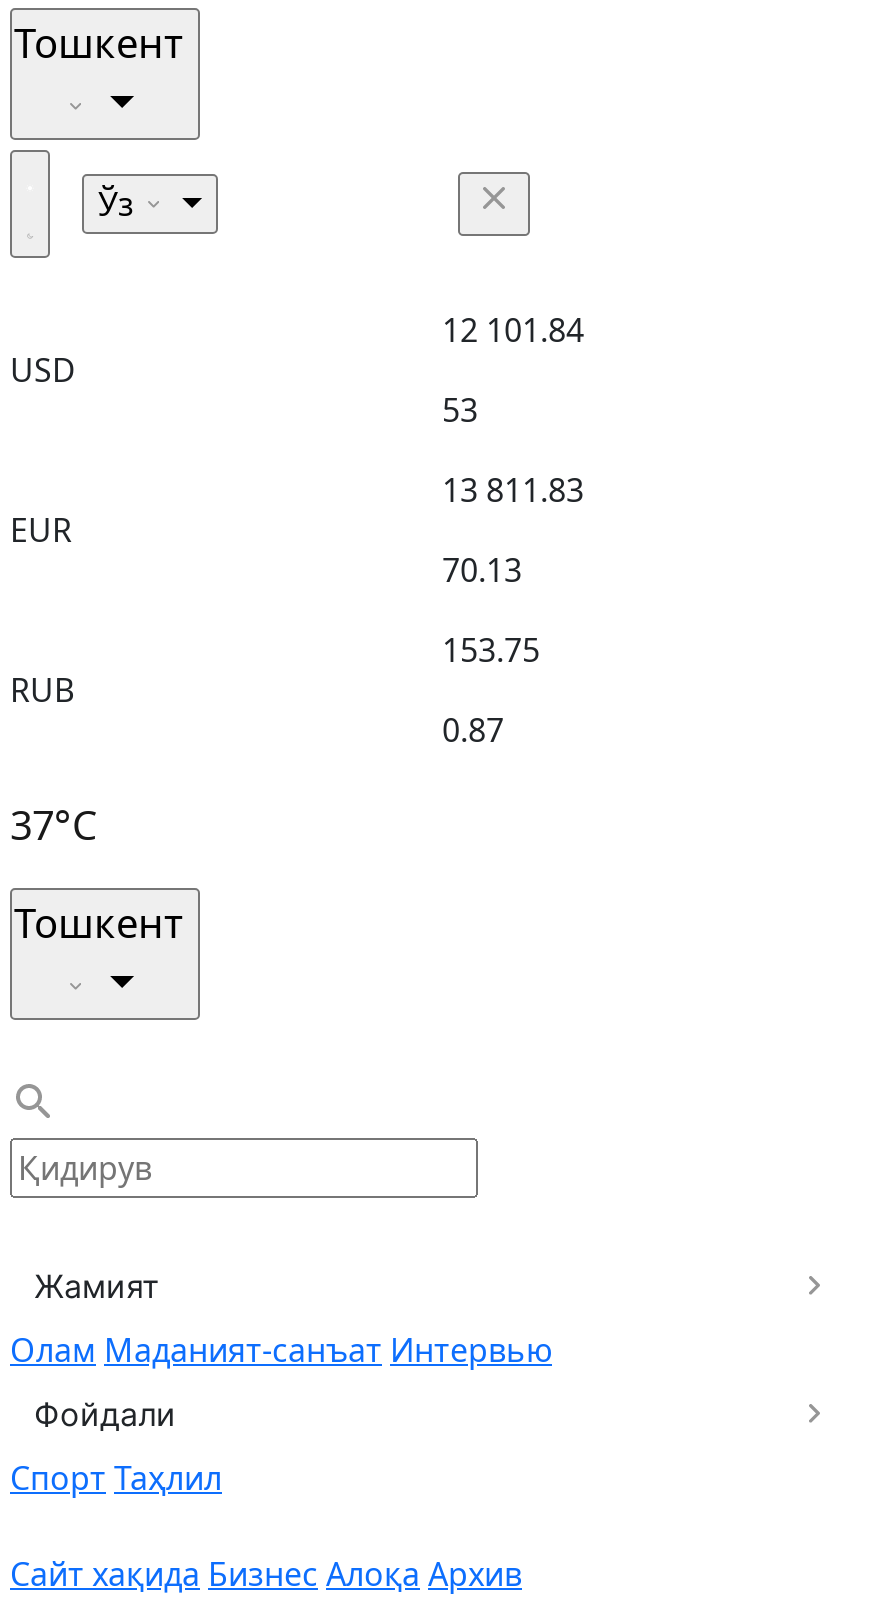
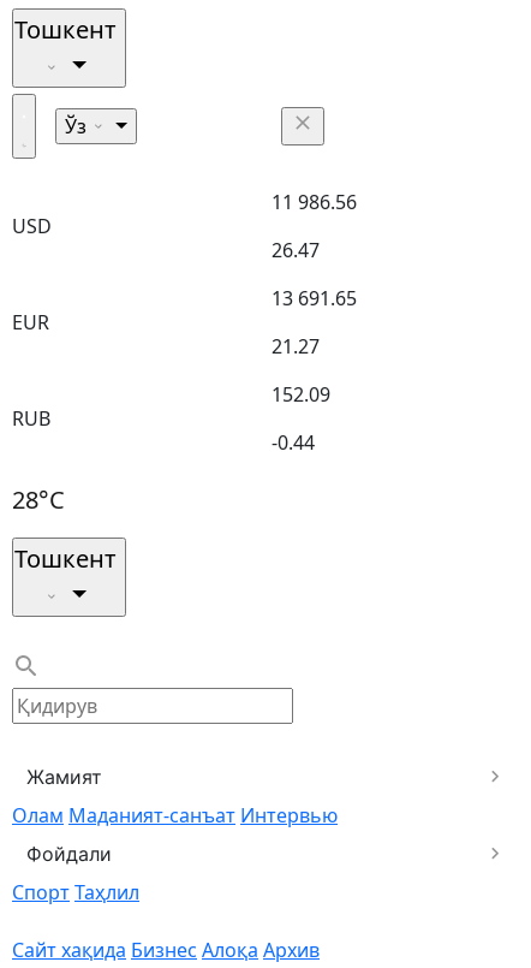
- 12 101.84
+ 11 986.56

- 53
+ 26.47

- 13 811.83
+ 13 691.65

- 70.13
+ 21.27

- 153.75
+ 152.09

- 0.87
+ -0.44

- 37°C
+ 28°C
